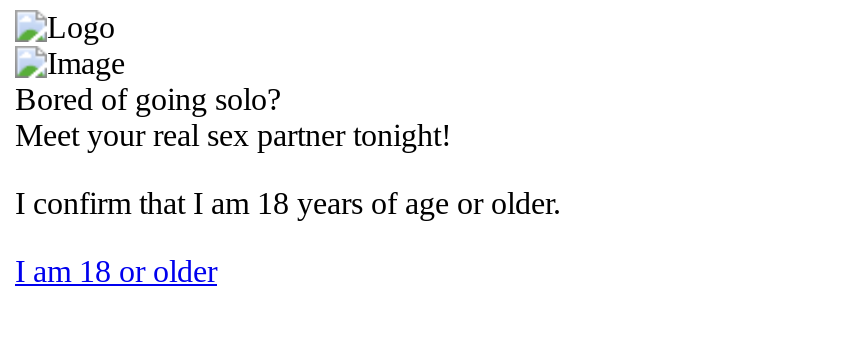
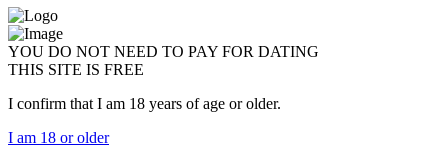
- Bored of going solo?
- Meet your real sex partner tonight!
+ YOU DO NOT NEED TO PAY FOR DATING
+ THIS SITE IS FREE
